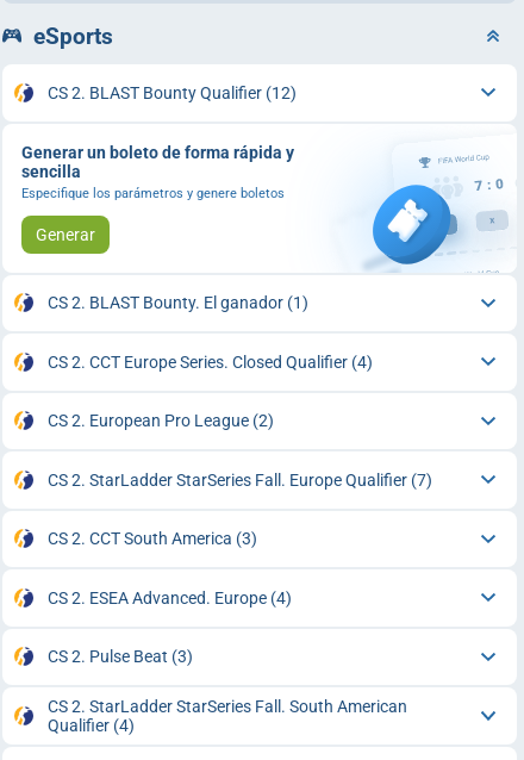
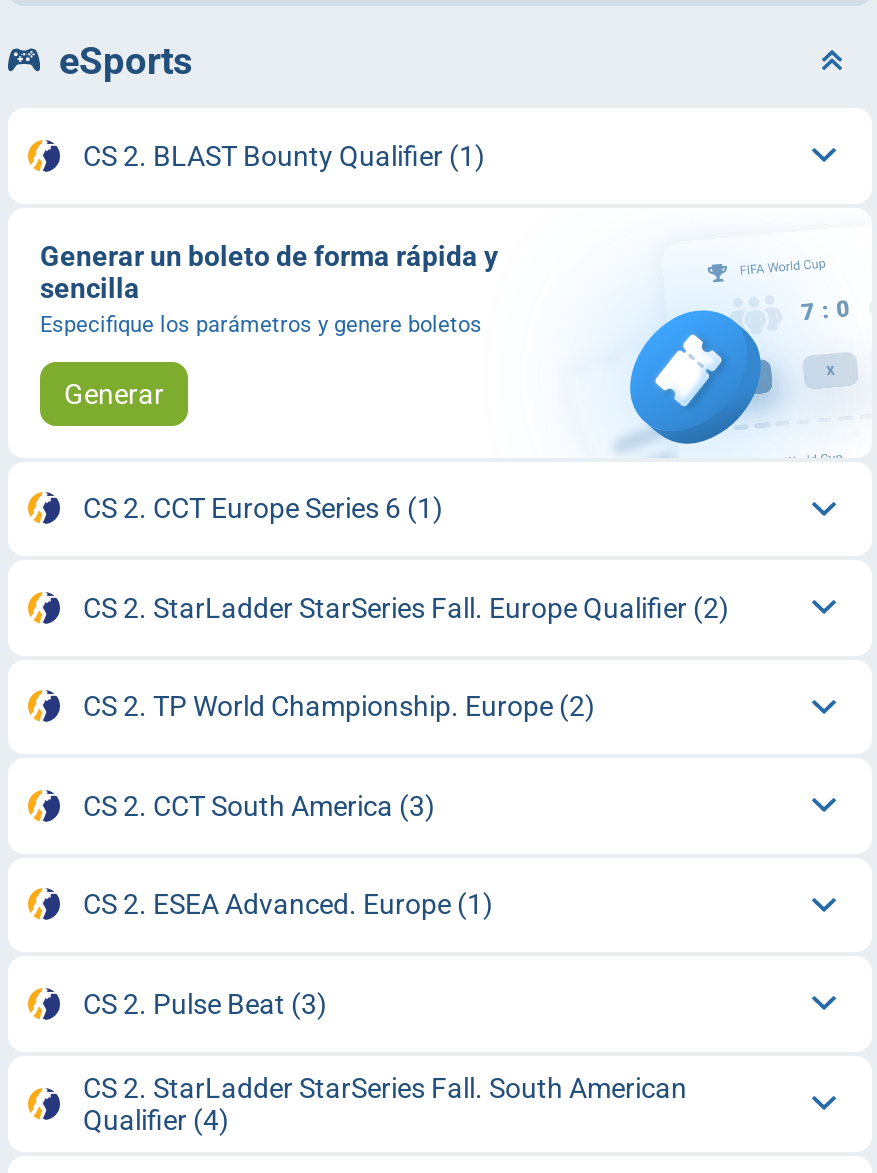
- CS 2. BLAST Bounty Qualifier (12)
+ CS 2. BLAST Bounty Qualifier (1)

- CS 2. BLAST Bounty. El ganador (1)
- CS 2. CCT Europe Series. Closed Qualifier (4)
- CS 2. European Pro League (2)
- CS 2. StarLadder StarSeries Fall. Europe Qualifier (7)
+ CS 2. CCT Europe Series 6 (1)
+ CS 2. StarLadder StarSeries Fall. Europe Qualifier (2)
+ CS 2. TP World Championship. Europe (2)

- CS 2. ESEA Advanced. Europe (4)
+ CS 2. ESEA Advanced. Europe (1)
